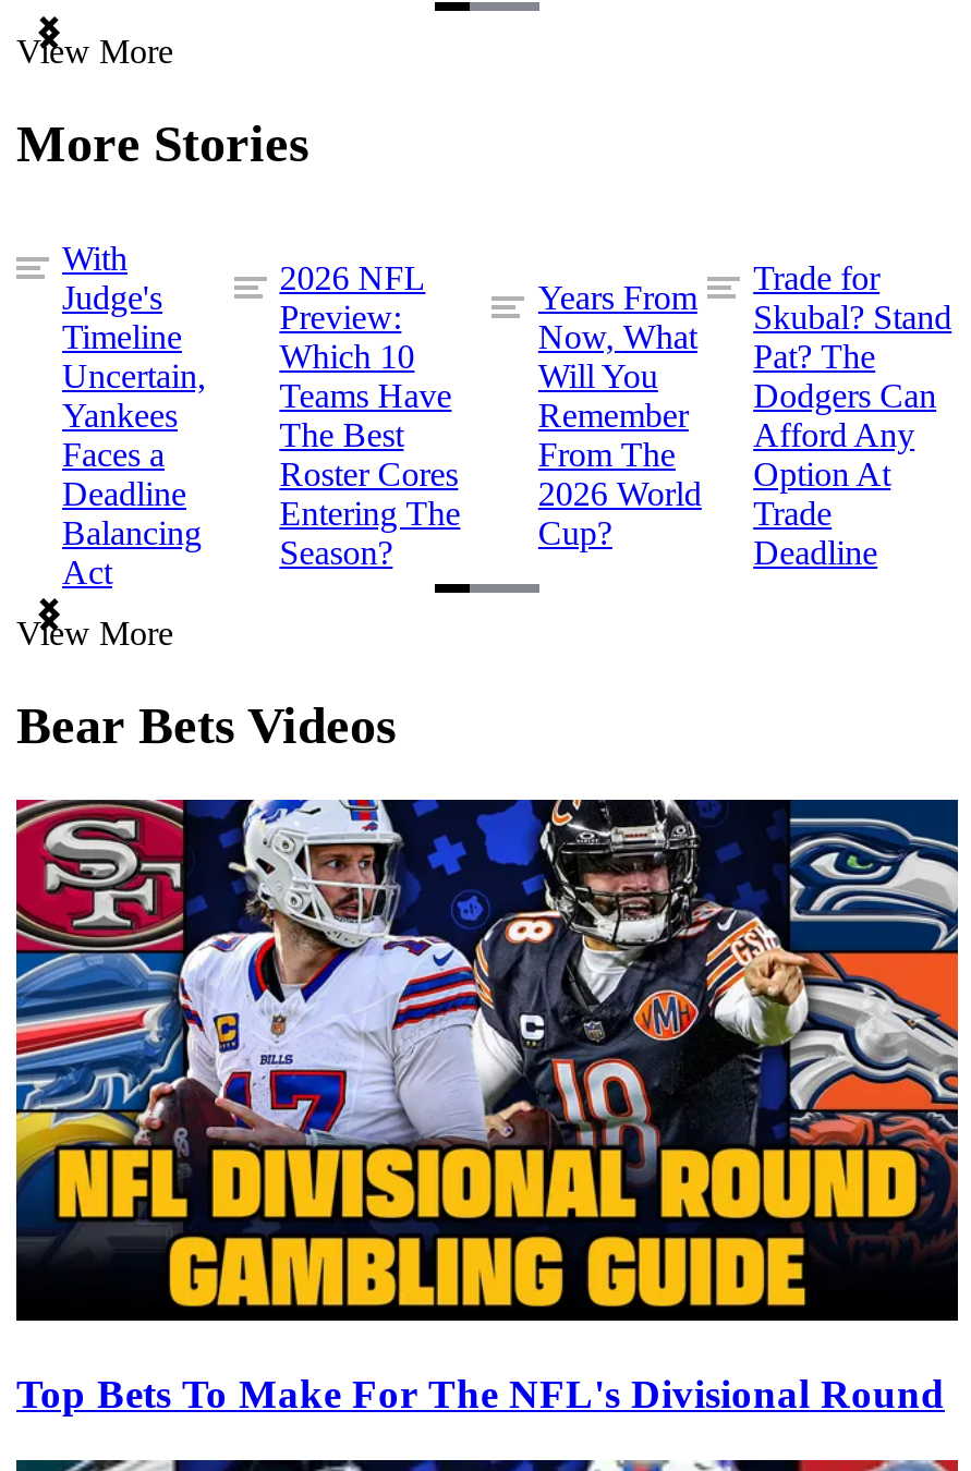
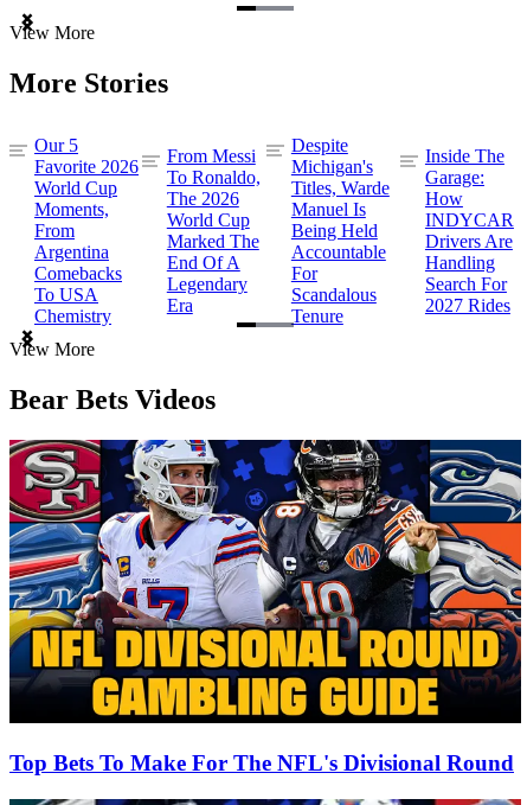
- With
- Judge's
- Timeline
- Uncertain,
- Yankees
- Faces a
- Deadline
- Balancing
- Act
+ Our 5
+ Favorite 2026
+ World Cup
+ Moments,
+ From
+ Argentina
+ Comebacks
+ To USA
+ Chemistry

- 2026 NFL
- Preview:
- Which 10
- Teams Have
- The Best
- Roster Cores
- Entering The
- Season?
+ From Messi
+ To Ronaldo,
+ The 2026
+ World Cup
+ Marked The
+ End Of A
+ Legendary
+ Era

- Trade for
- Skubal? Stand
- Pat? The
- Dodgers Can
- Afford Any
- Option At
- Trade
- Deadline
+ Inside The
+ Garage:
+ How
+ INDYCAR
+ Drivers Are
+ Handling
+ Search For
+ 2027 Rides

- Years From
- Now, What
- Will You
- Remember
- From The
- 2026 World
- Cup?
+ Despite
+ Michigan's
+ Titles, Warde
+ Manuel Is
+ Being Held
+ Accountable
+ For
+ Scandalous
+ Tenure
